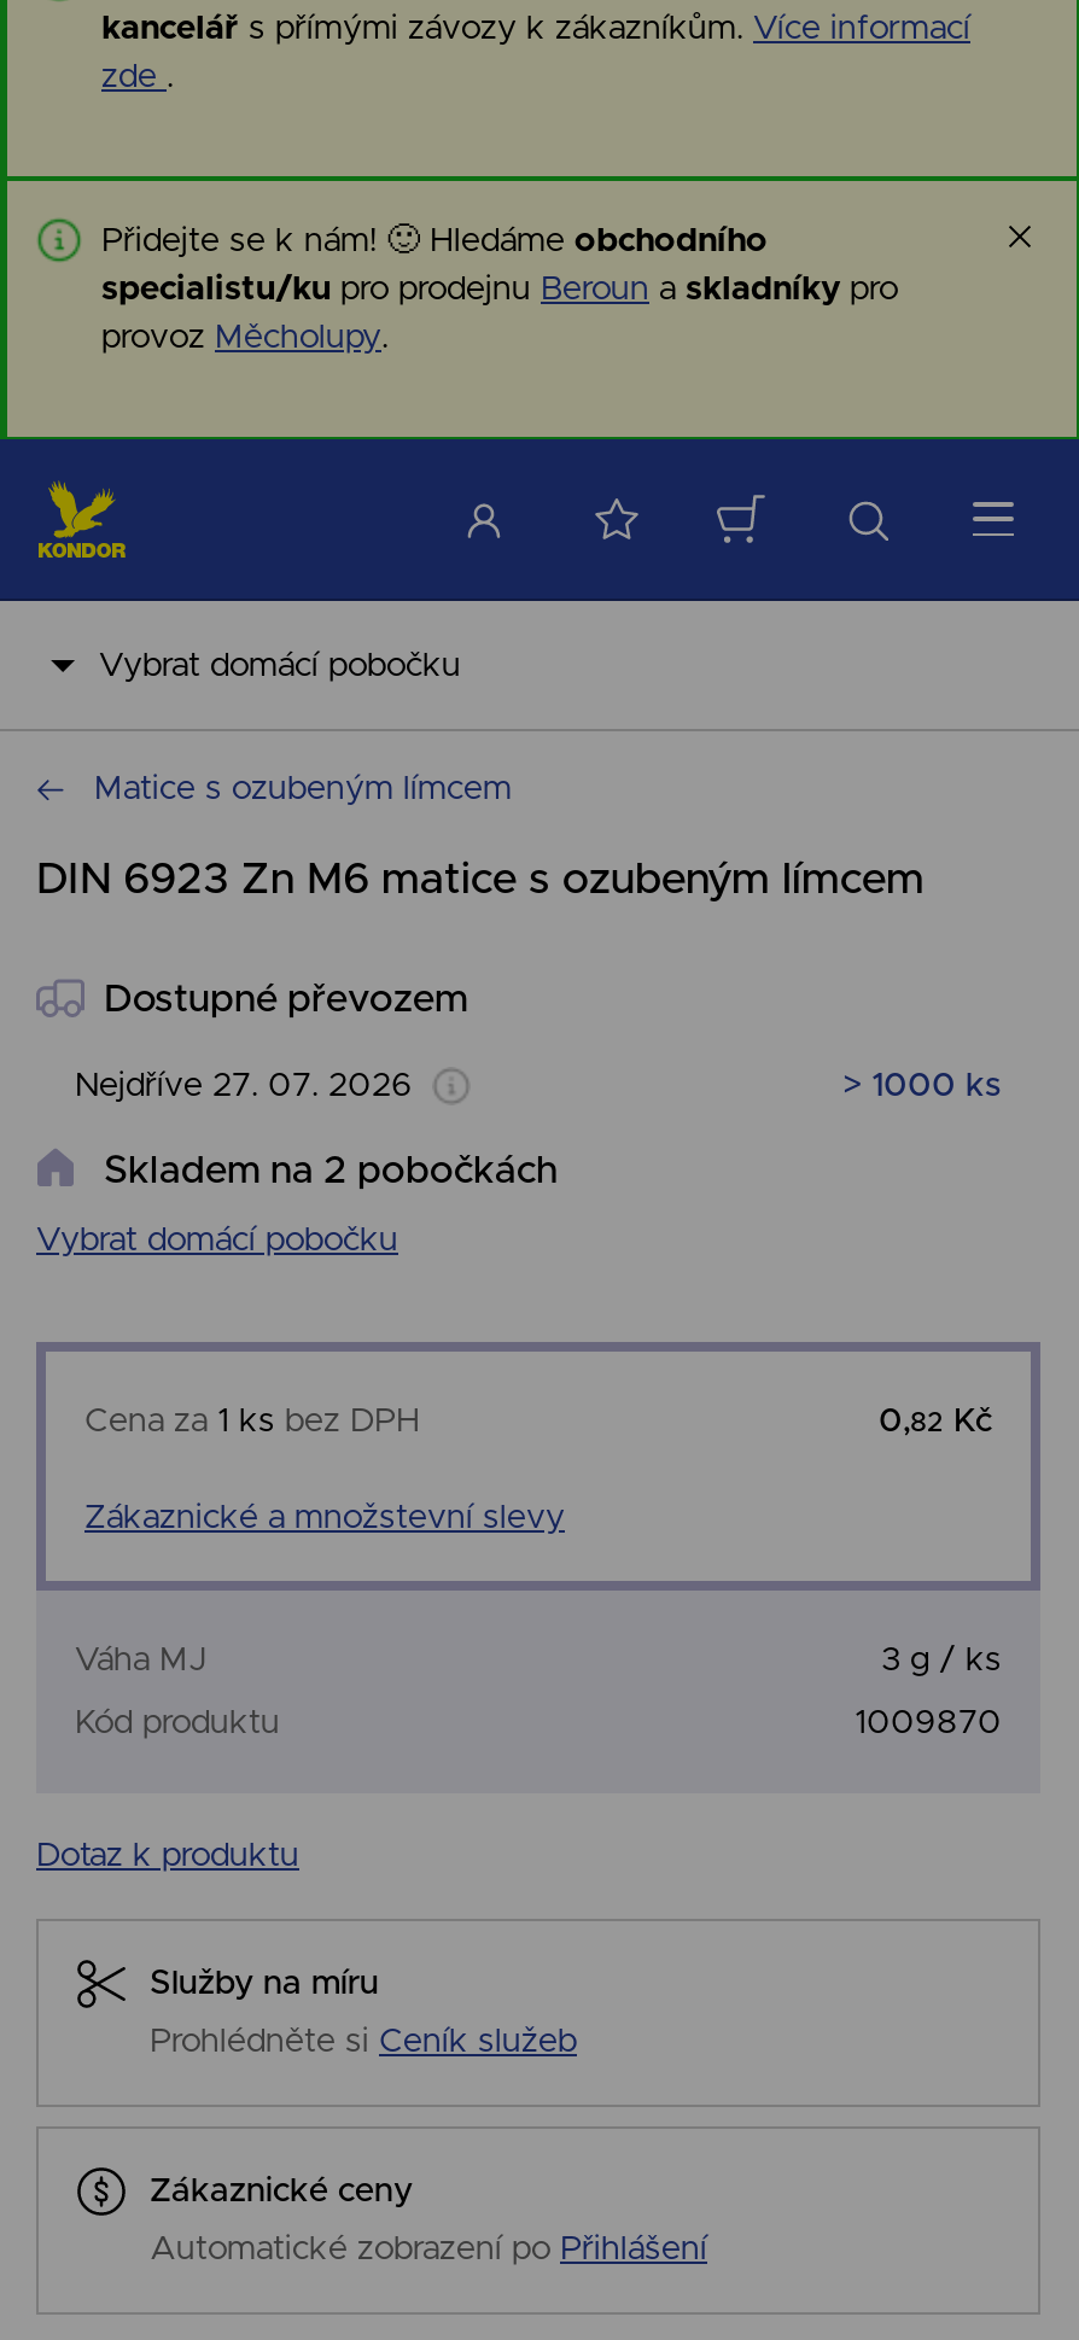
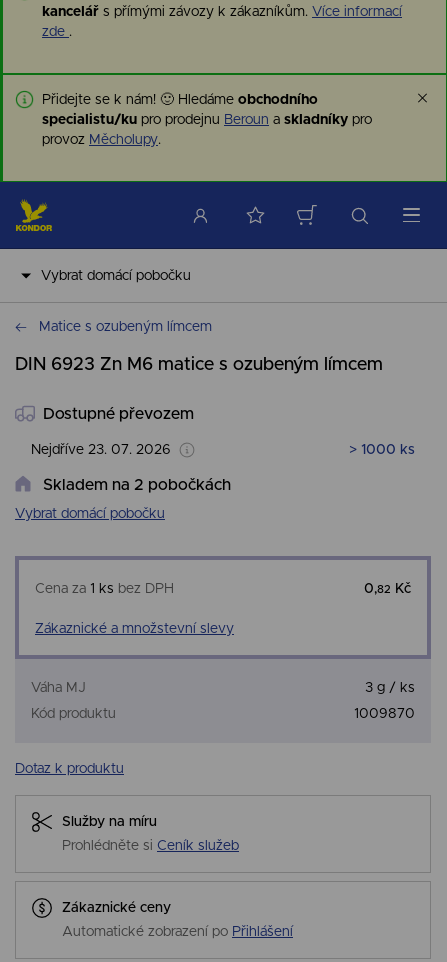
- Nejdříve 27. 07. 2026
+ Nejdříve 23. 07. 2026
